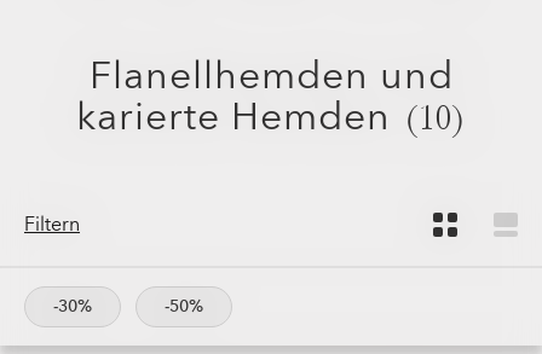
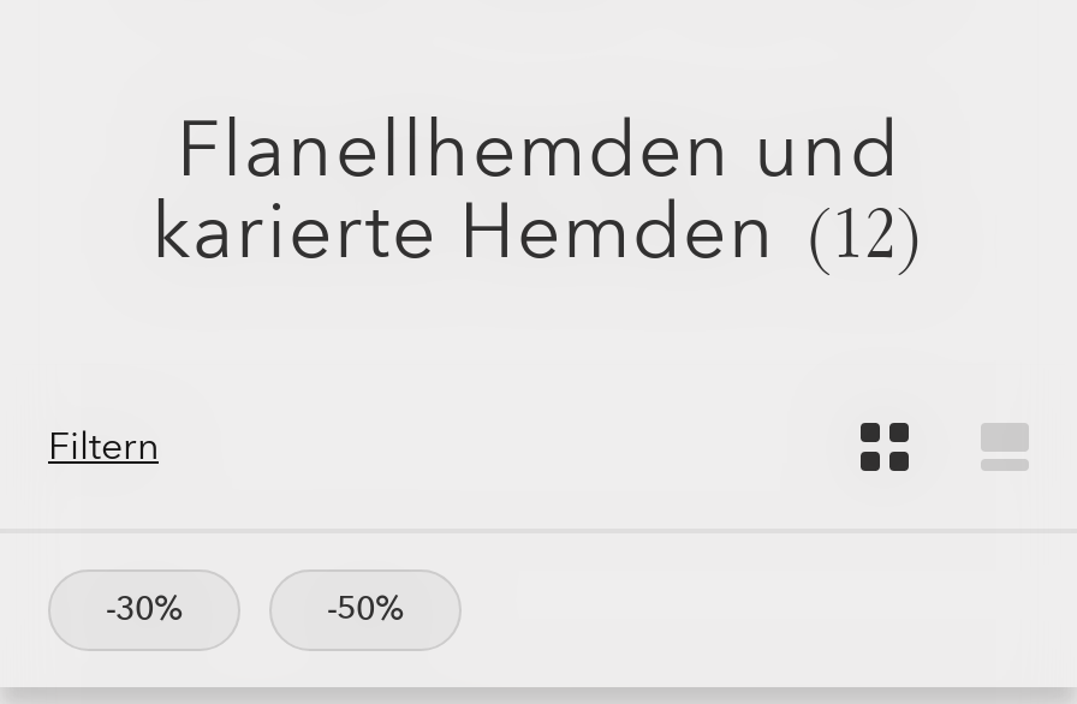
- karierte Hemden (10)
+ karierte Hemden (12)
